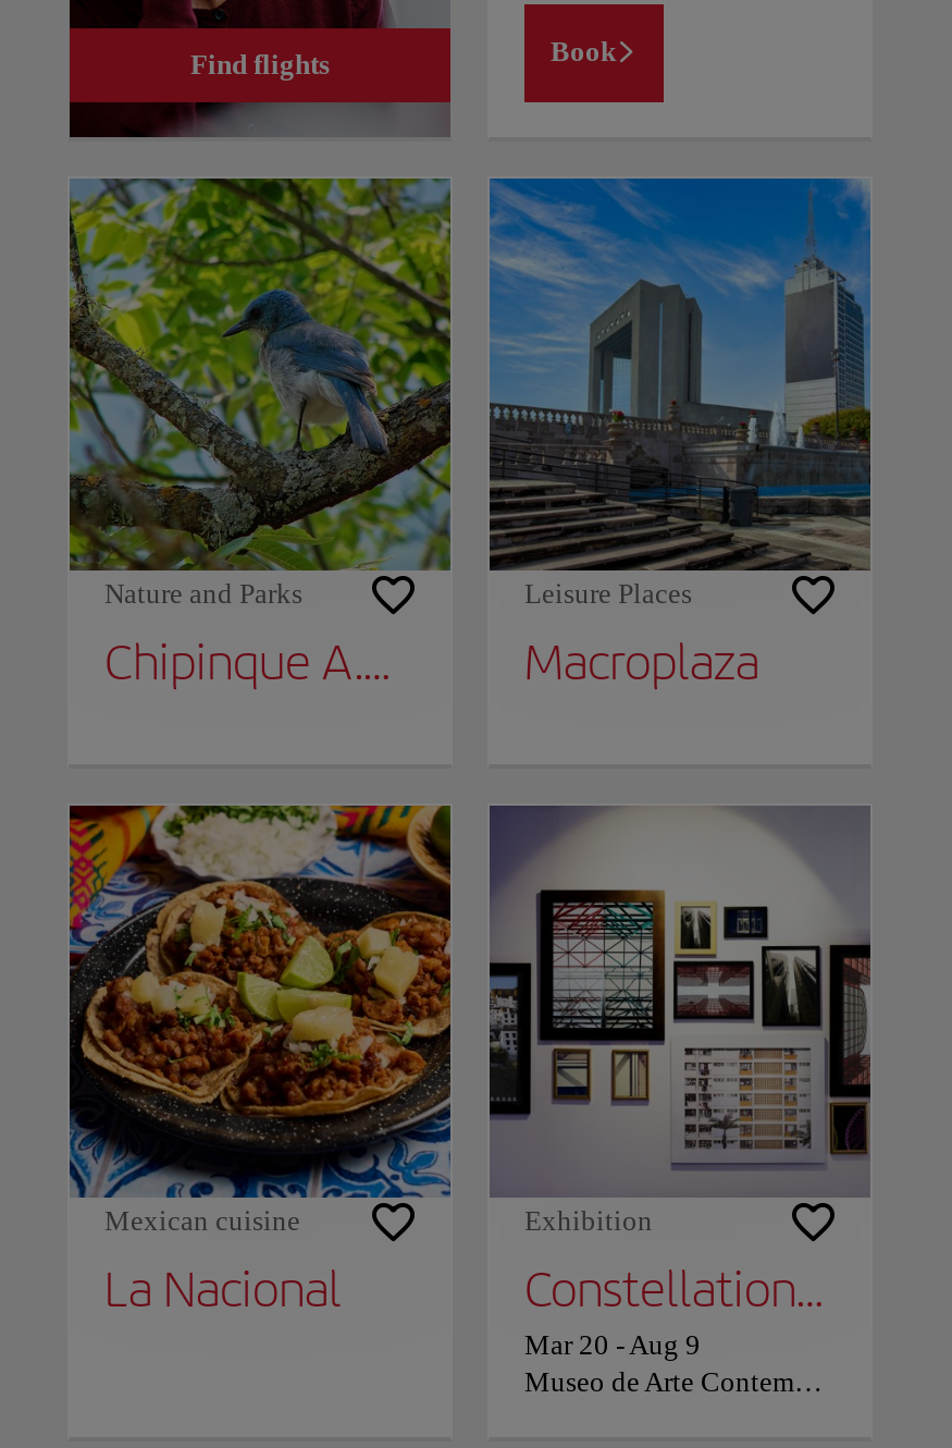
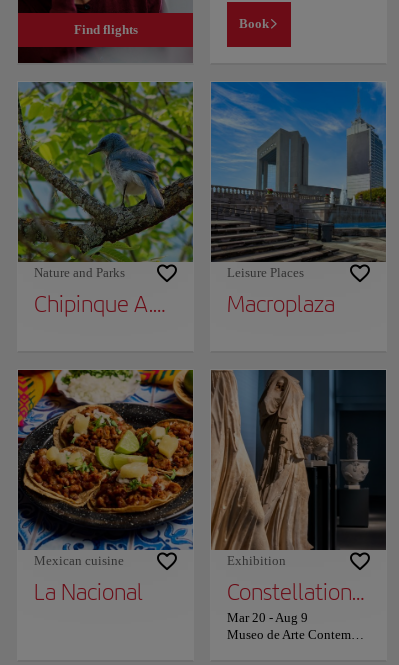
- [image]
+ [image]
